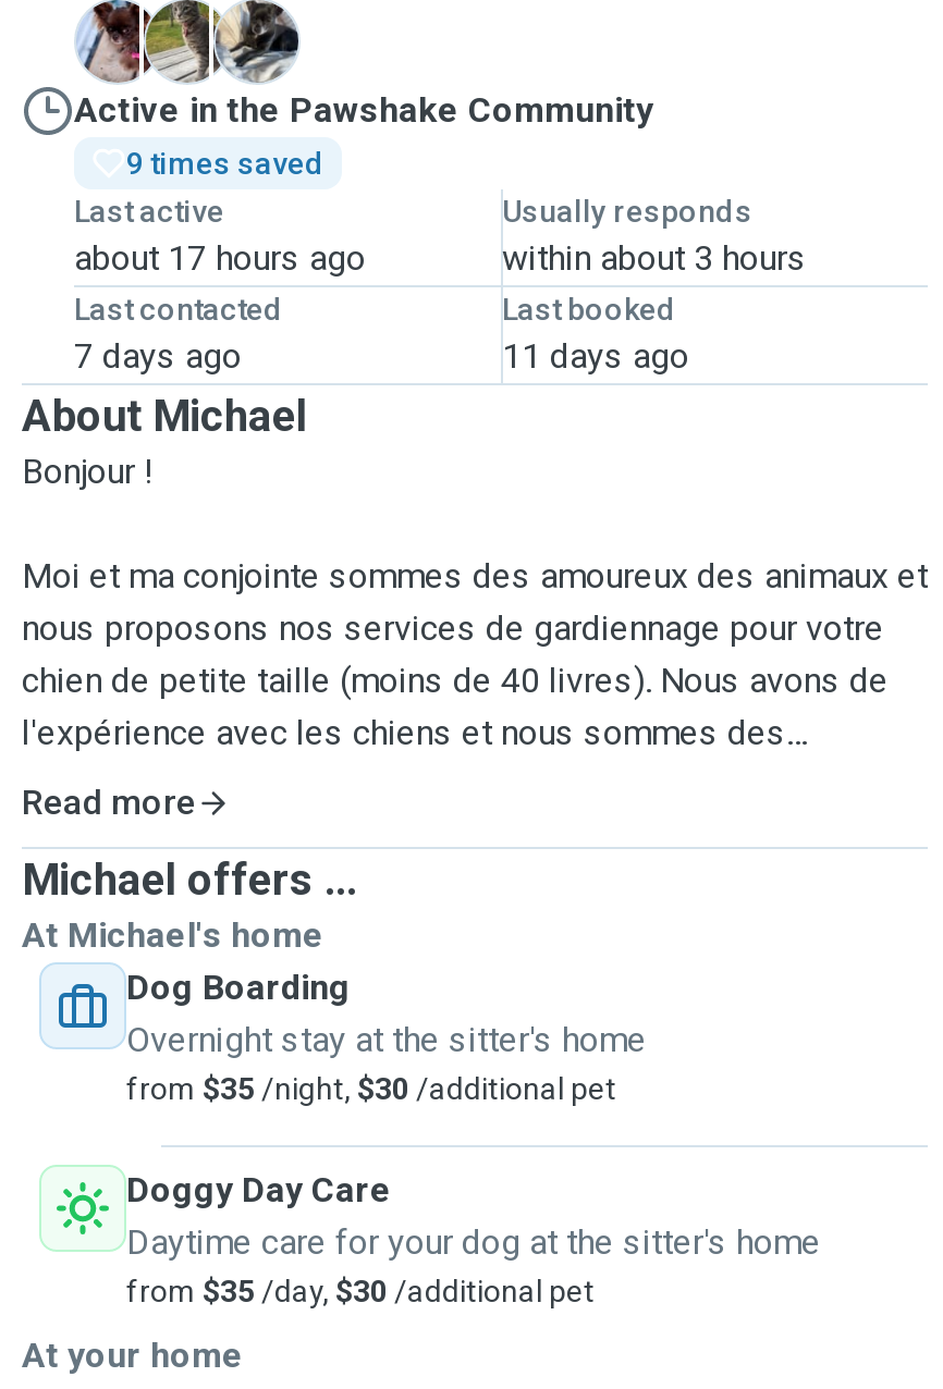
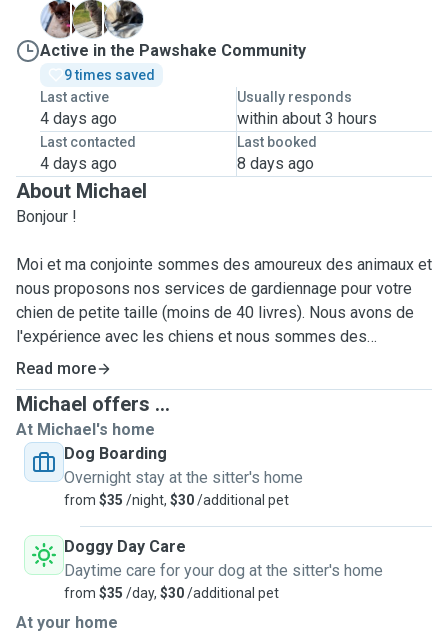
- about 17 hours ago
+ 4 days ago

- 7 days ago
+ 4 days ago

- 11 days ago
+ 8 days ago
